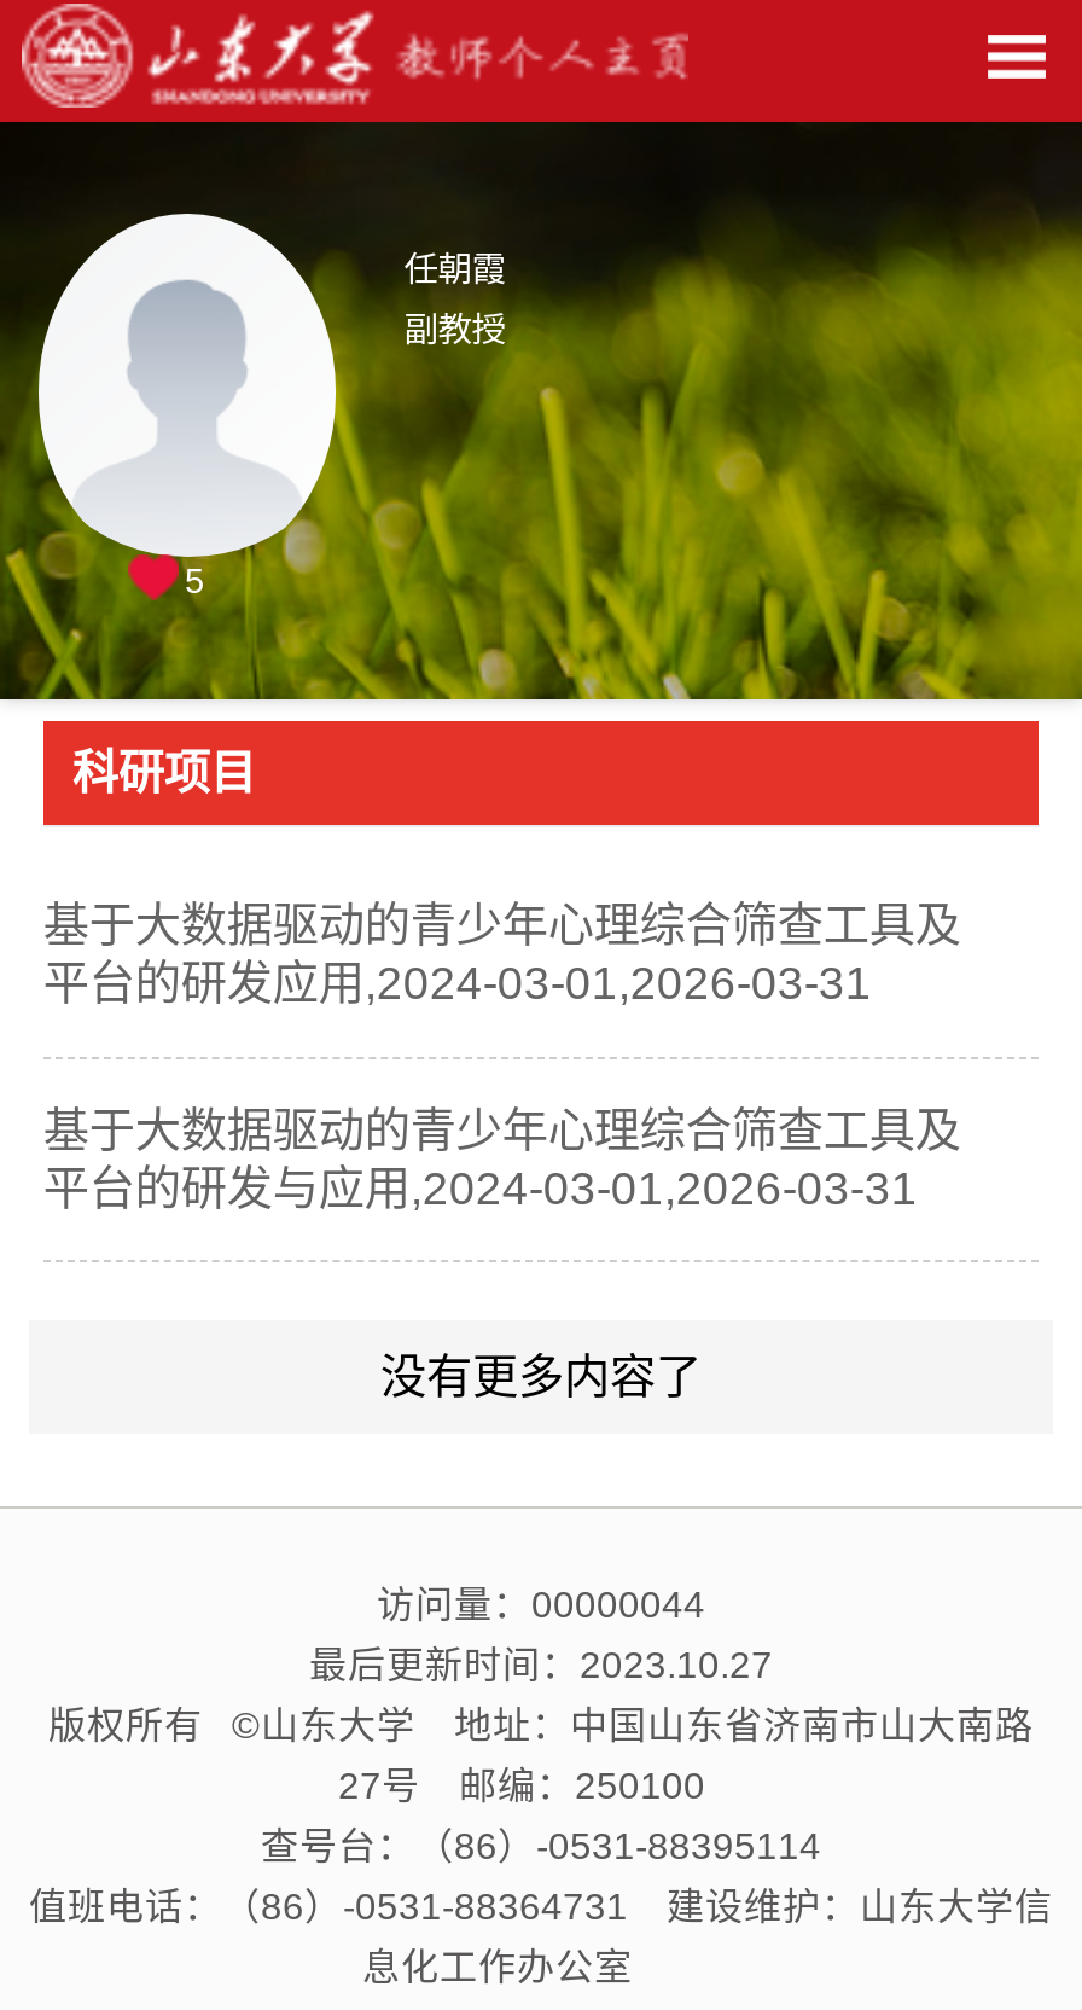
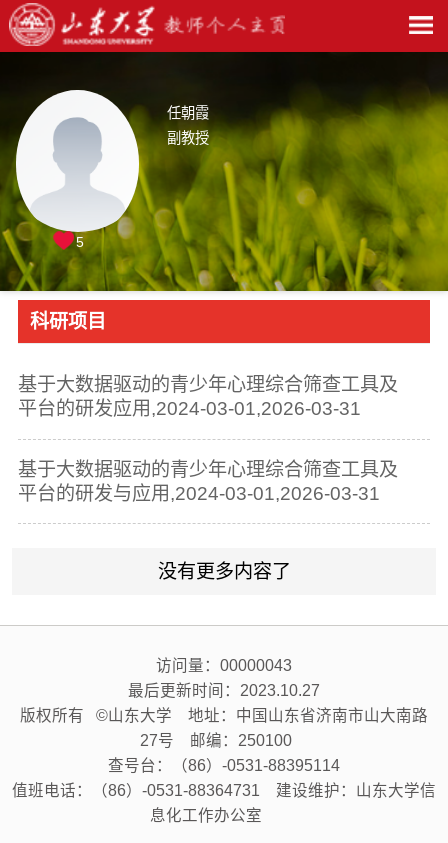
- 访问量：00000044
+ 访问量：00000043
